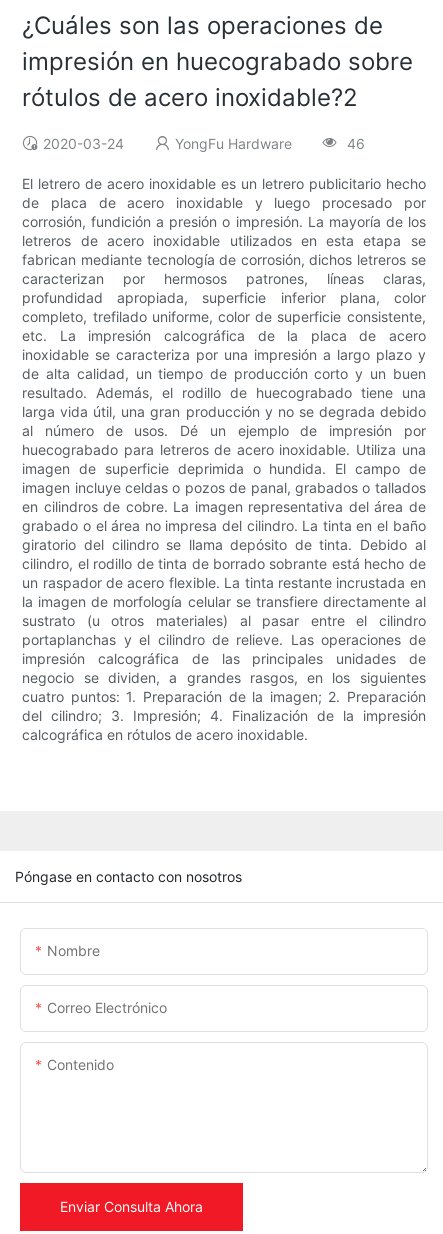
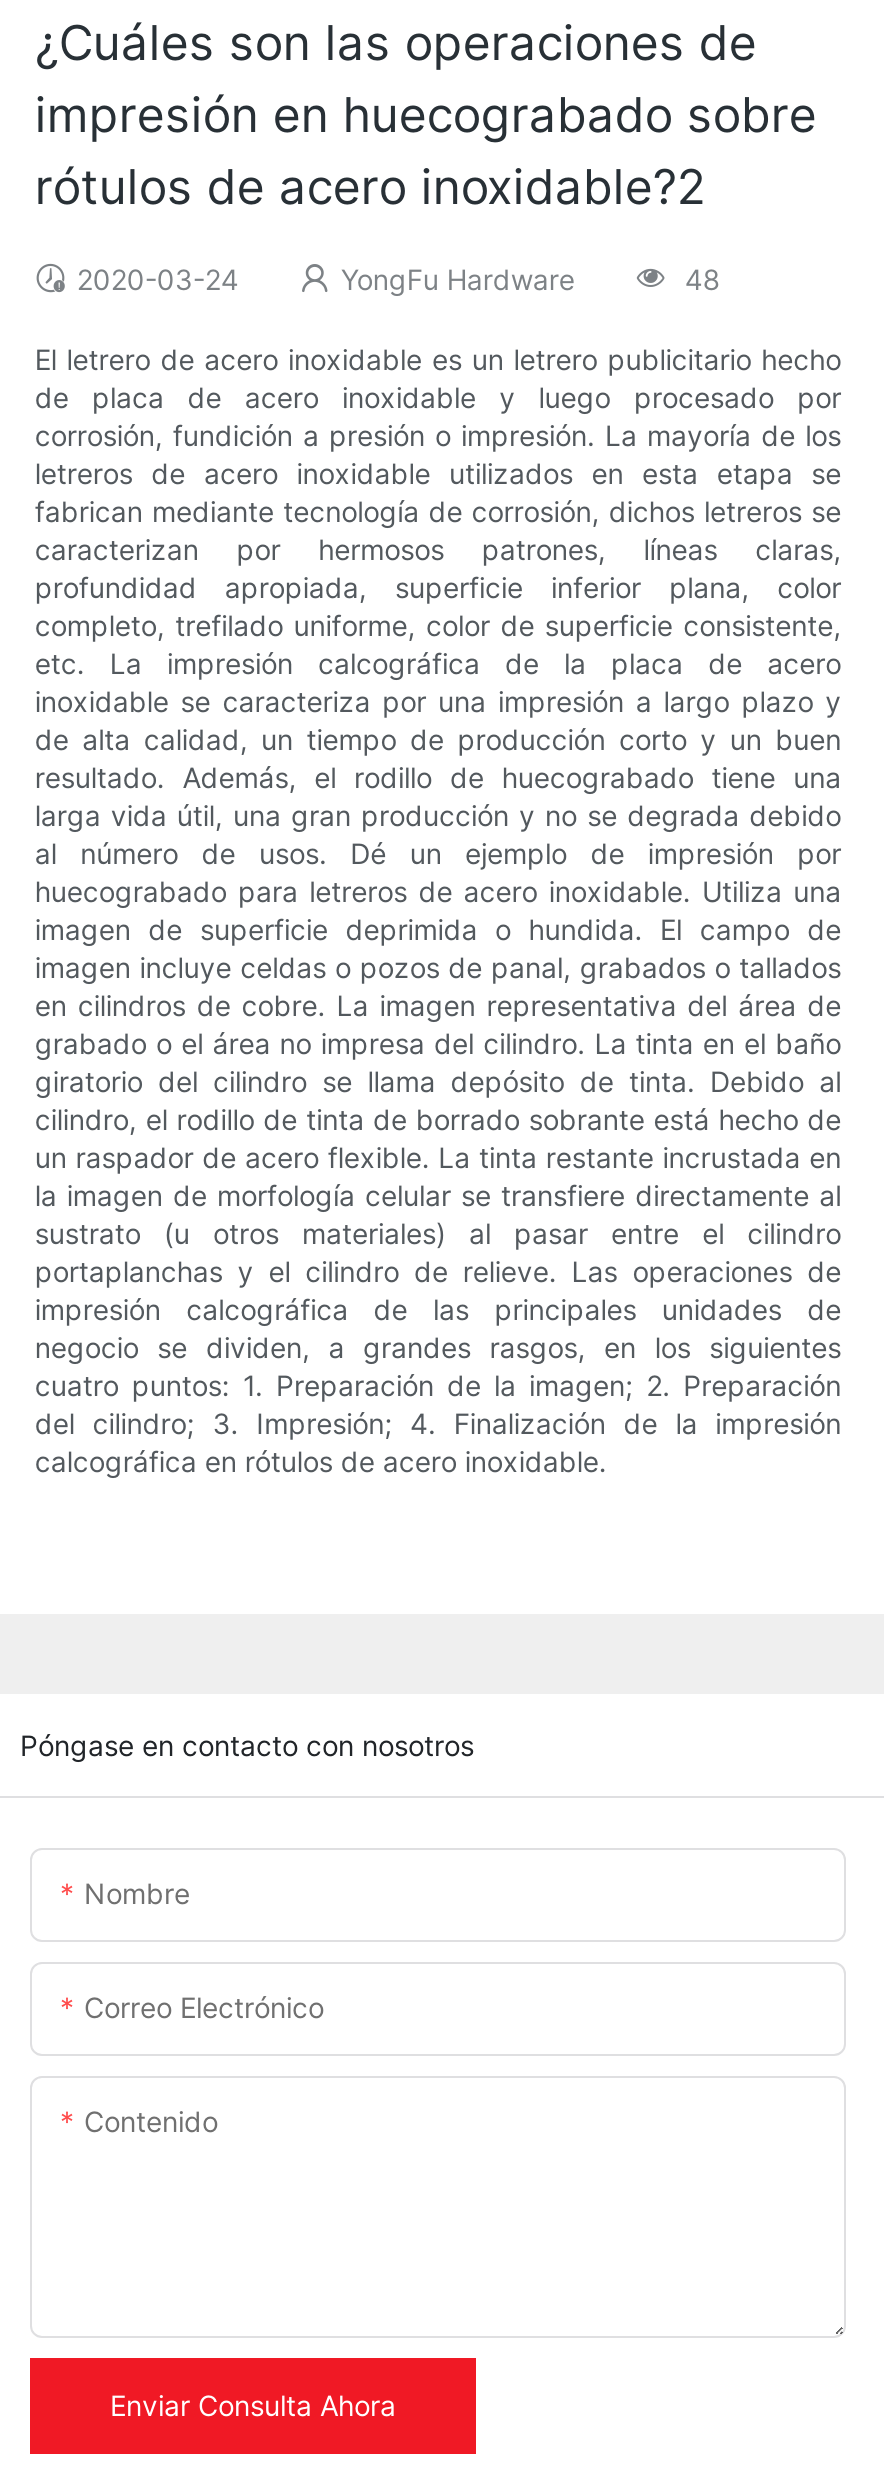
- 46
+ 48
